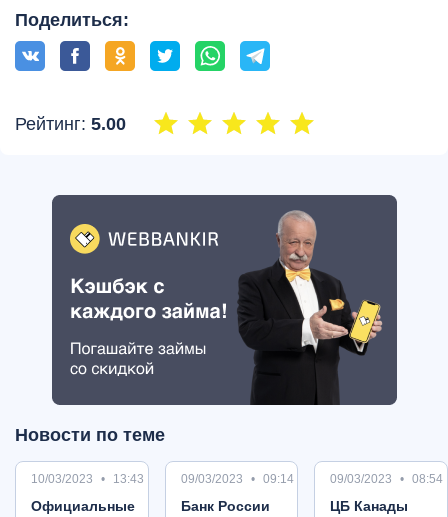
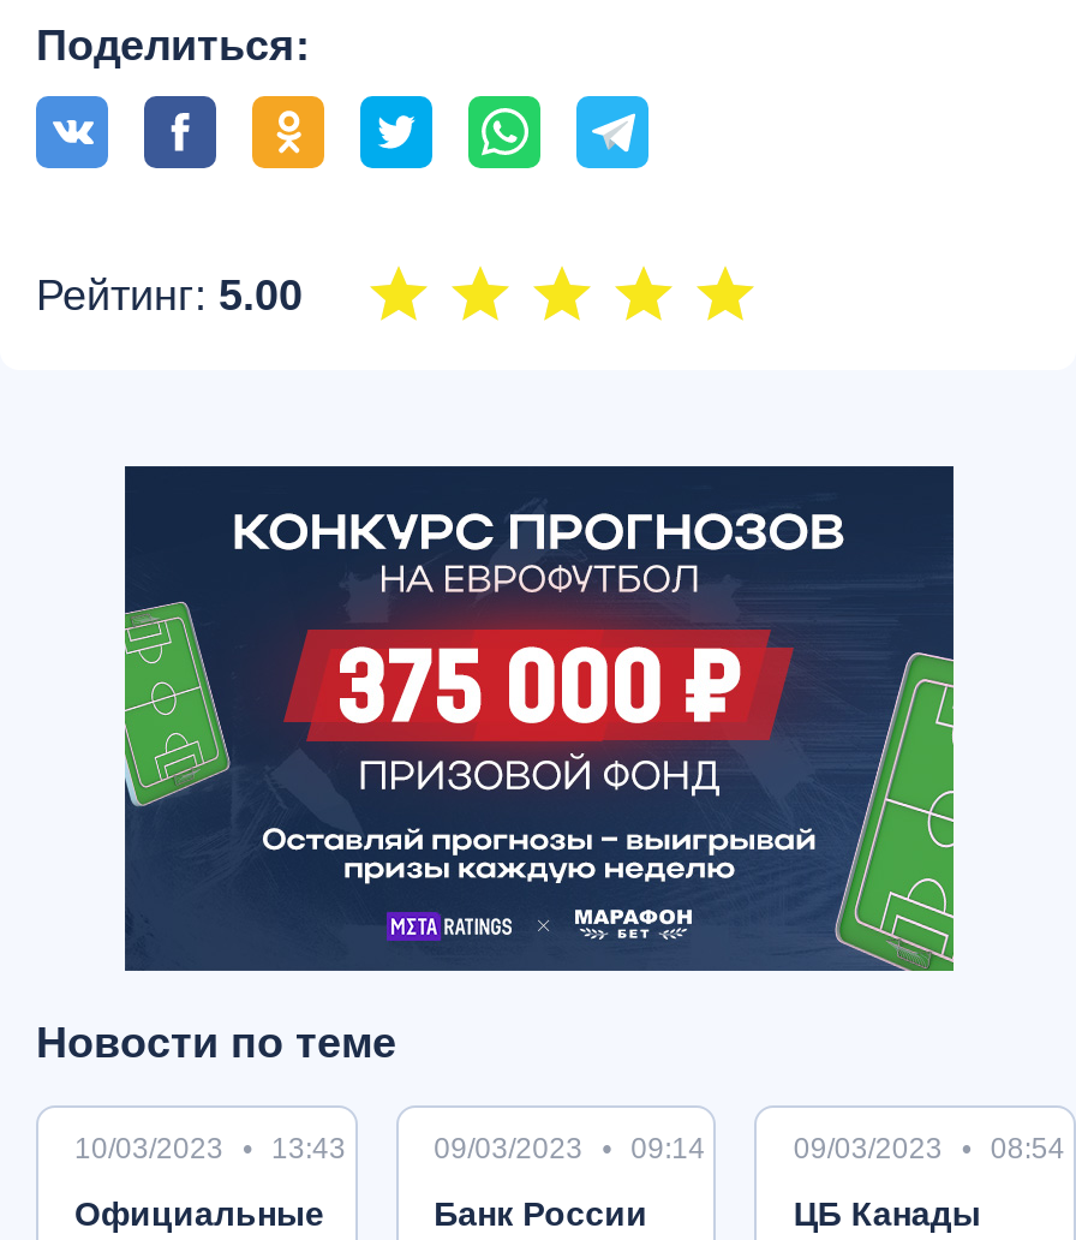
- [image]
+ [image]
